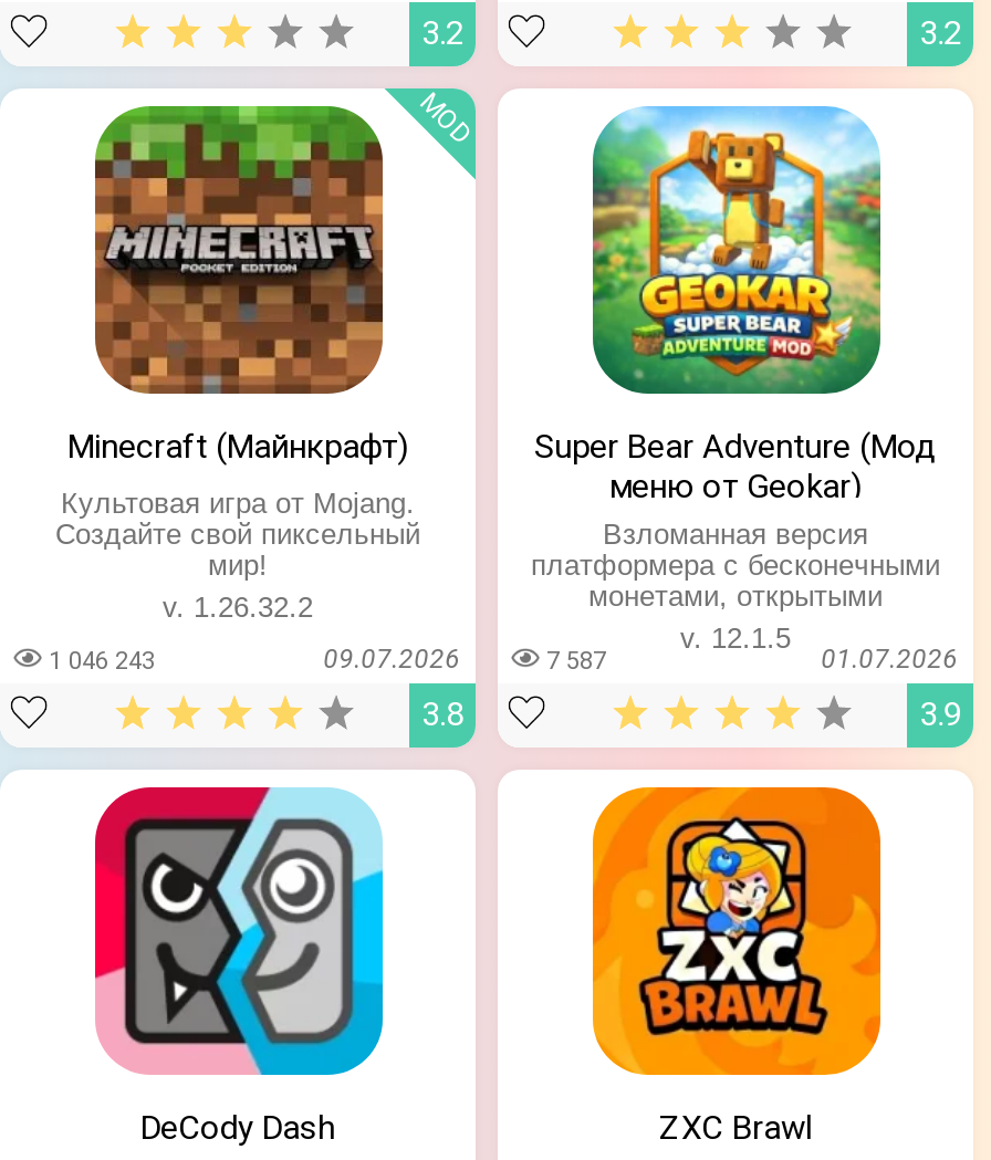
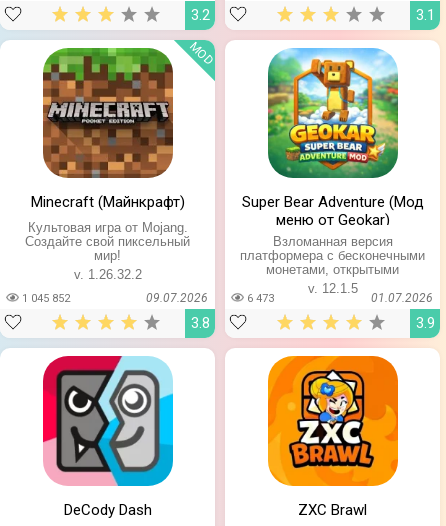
- 3.2
+ 3.1

- 1 046 243
+ 1 045 852

- 7 587
+ 6 473
